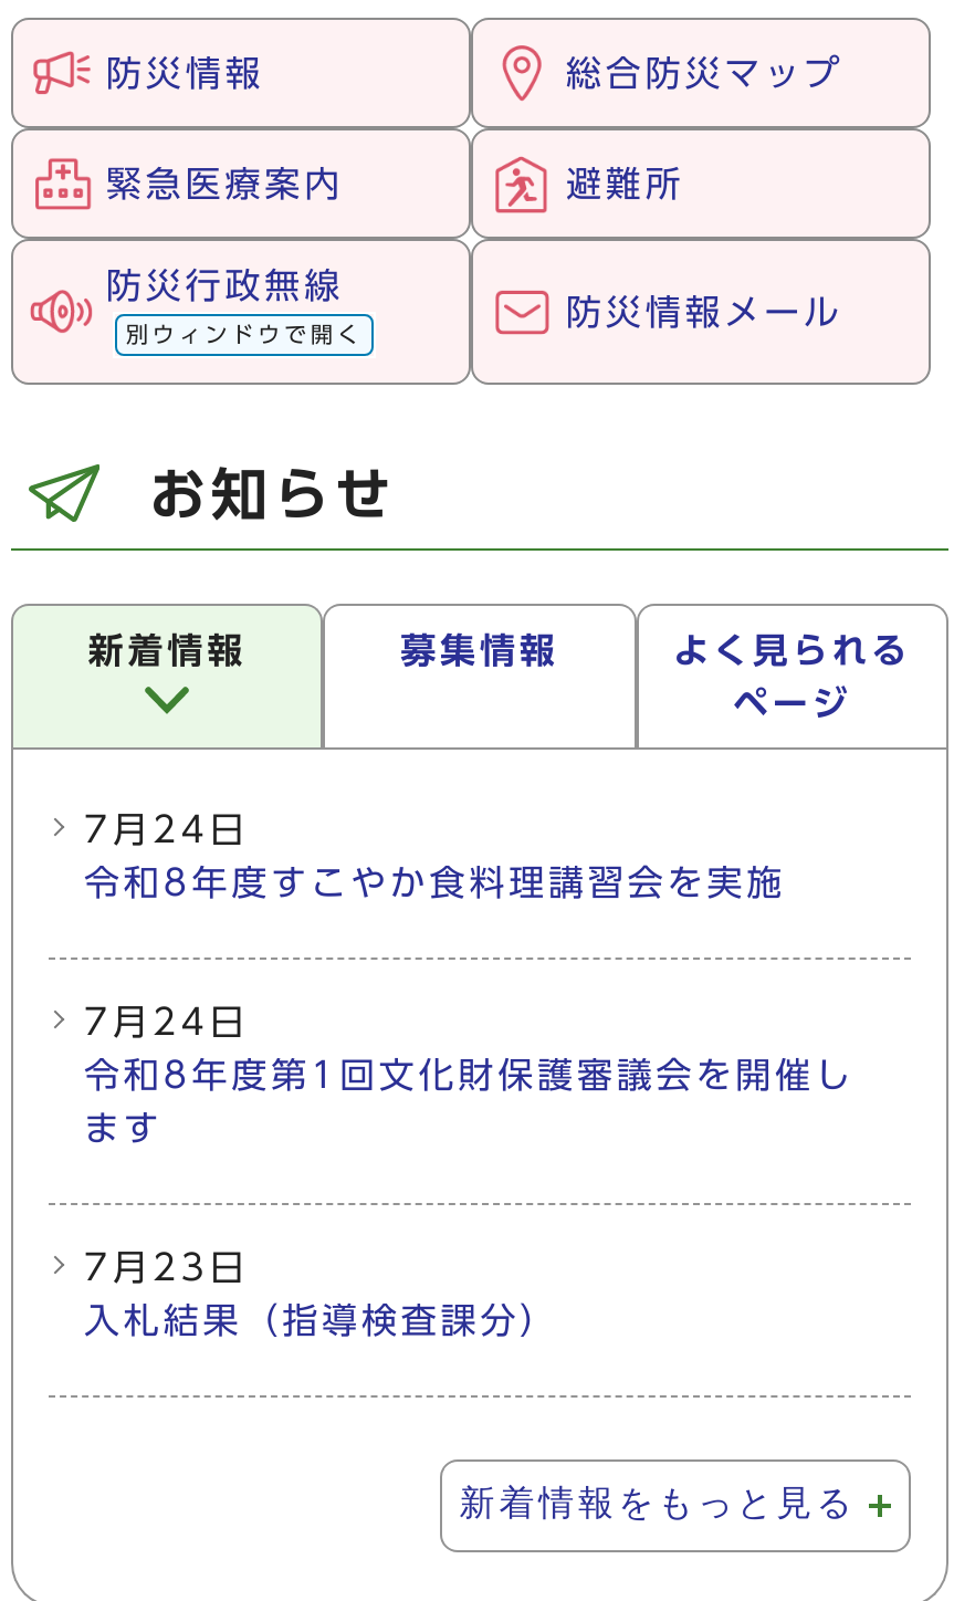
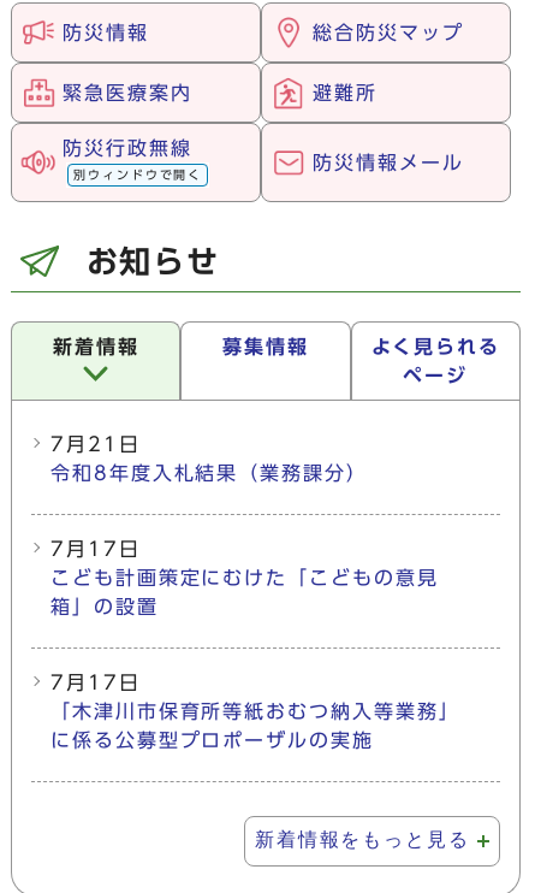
- 7月24日
- 令和8年度すこやか食料理講習会を実施
+ 7月21日
+ 令和8年度入札結果（業務課分）

- 7月24日
- 令和8年度第1回文化財保護審議会を開催し
- ます
+ 7月17日
+ こども計画策定にむけた「こどもの意見
+ 箱」の設置

- 7月23日
- 入札結果（指導検査課分）
+ 7月17日
+ 「木津川市保育所等紙おむつ納入等業務」
+ に係る公募型プロポーザルの実施
